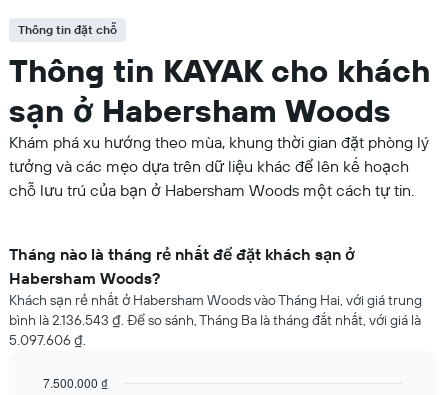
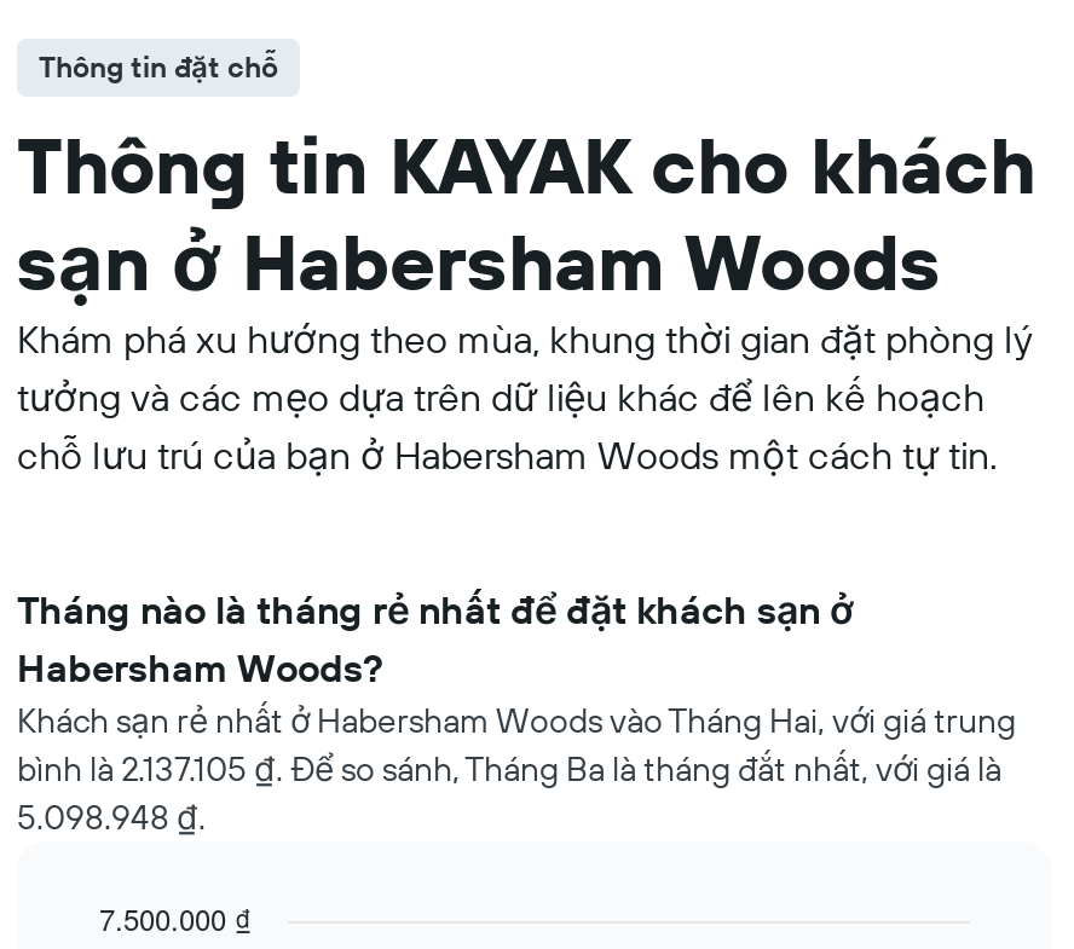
- bình là 2.136.543 ₫. Để so sánh, Tháng Ba là tháng đắt nhất, với giá là
+ bình là 2.137.105 ₫. Để so sánh, Tháng Ba là tháng đắt nhất, với giá là

- 5.097.606 ₫.
+ 5.098.948 ₫.
